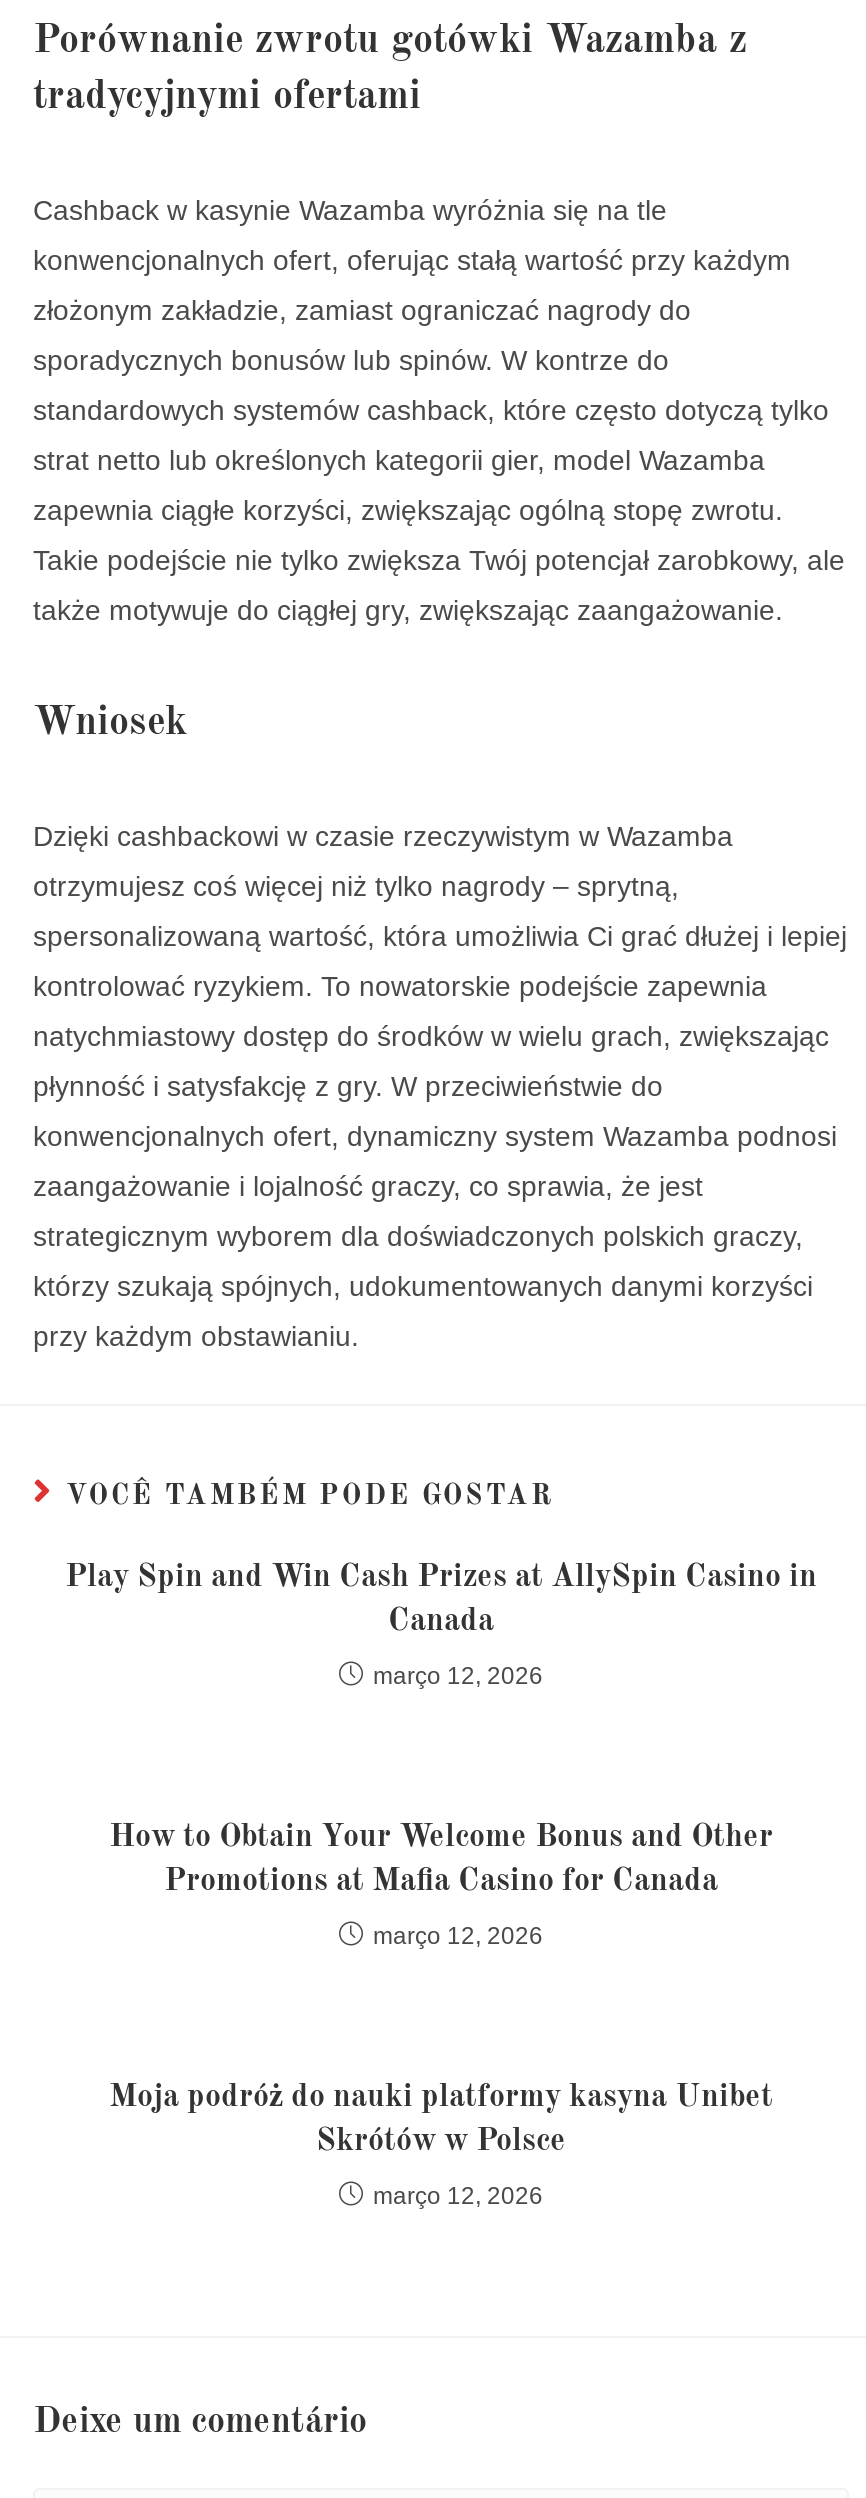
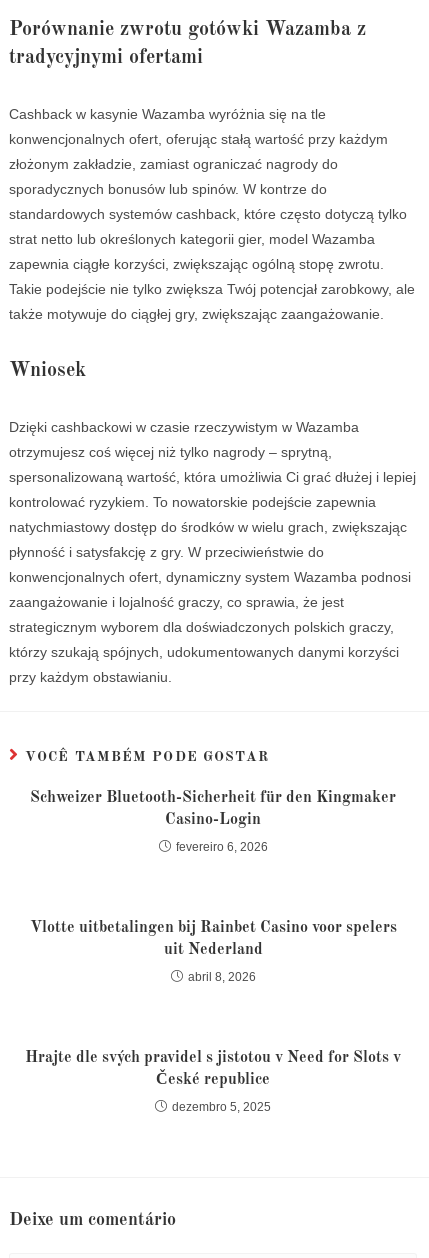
- Play Spin and Win Cash Prizes at AllySpin Casino in
- Canada
+ Schweizer Bluetooth-Sicherheit für den Kingmaker
+ Casino-Login

- março 12, 2026
+ fevereiro 6, 2026

- How to Obtain Your Welcome Bonus and Other
- Promotions at Mafia Casino for Canada
+ Vlotte uitbetalingen bij Rainbet Casino voor spelers
+ uit Nederland

- março 12, 2026
+ abril 8, 2026

- Moja podróż do nauki platformy kasyna Unibet
- Skrótów w Polsce
+ Hrajte dle svých pravidel s jistotou v Need for Slots v
+ České republice

- março 12, 2026
+ dezembro 5, 2025
